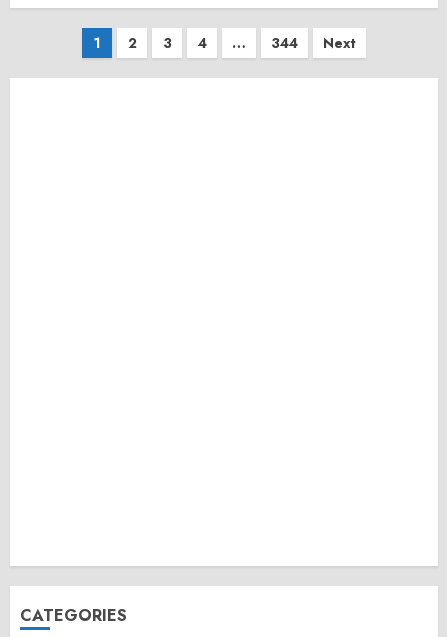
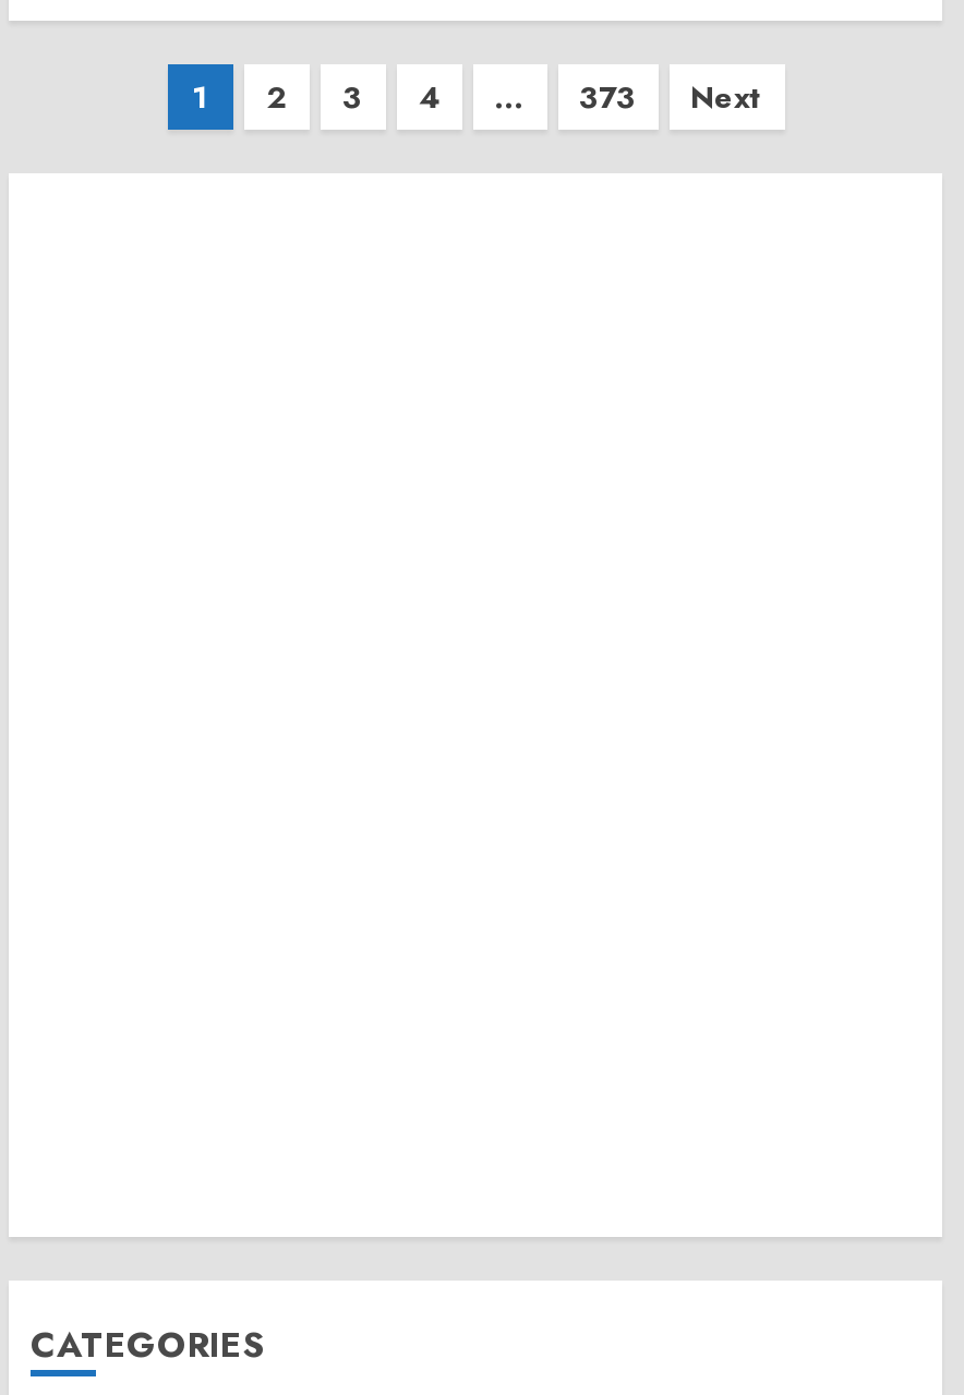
- 344
+ 373
